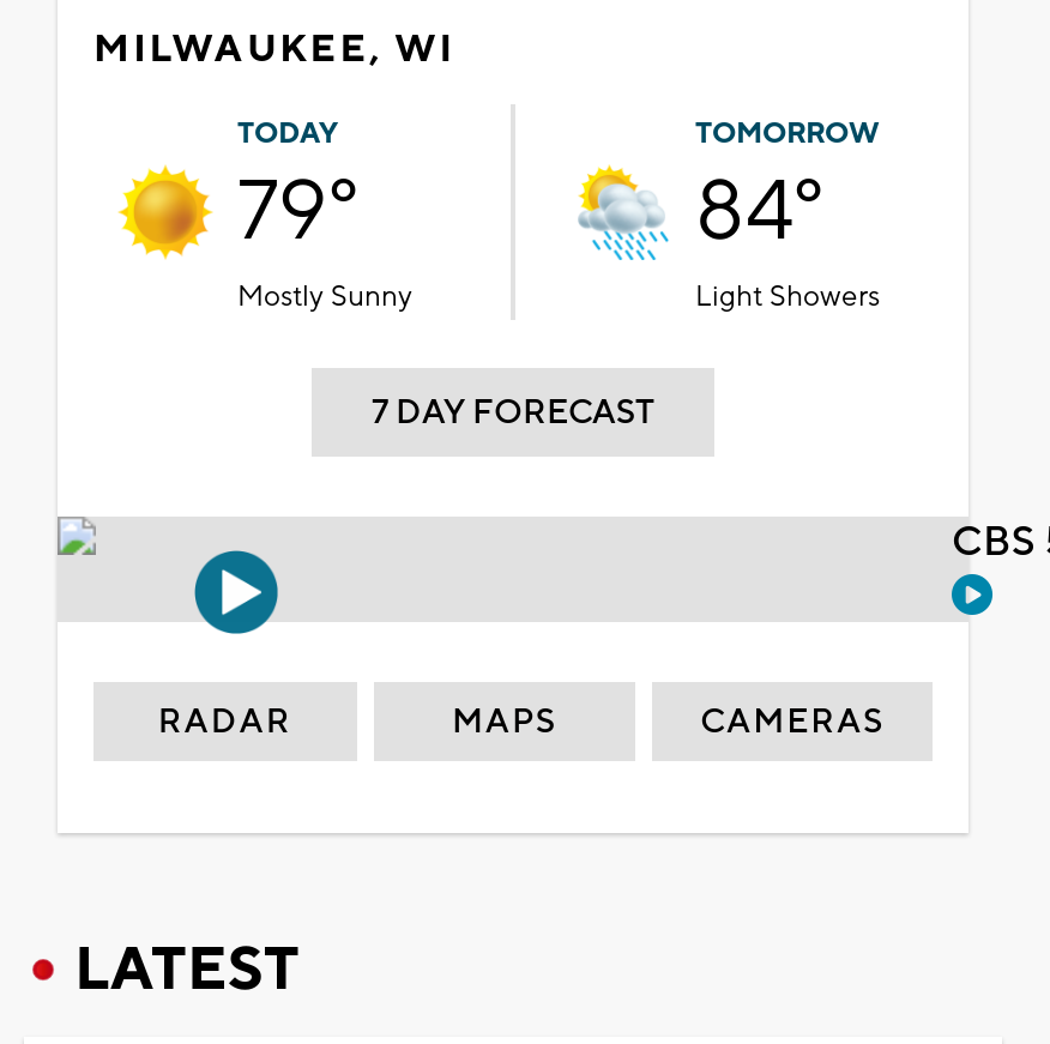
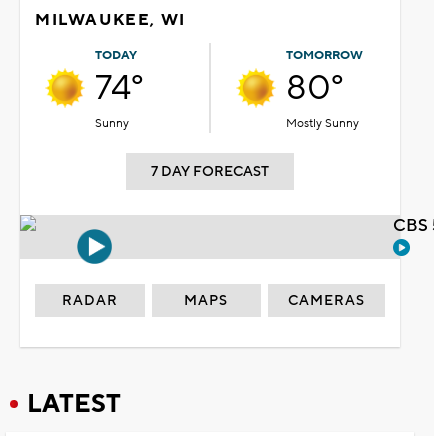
- 79°
- Mostly Sunny
+ 74°
+ Sunny

- [image]
- 84°
- Light Showers
+ [image]
+ 80°
+ Mostly Sunny
